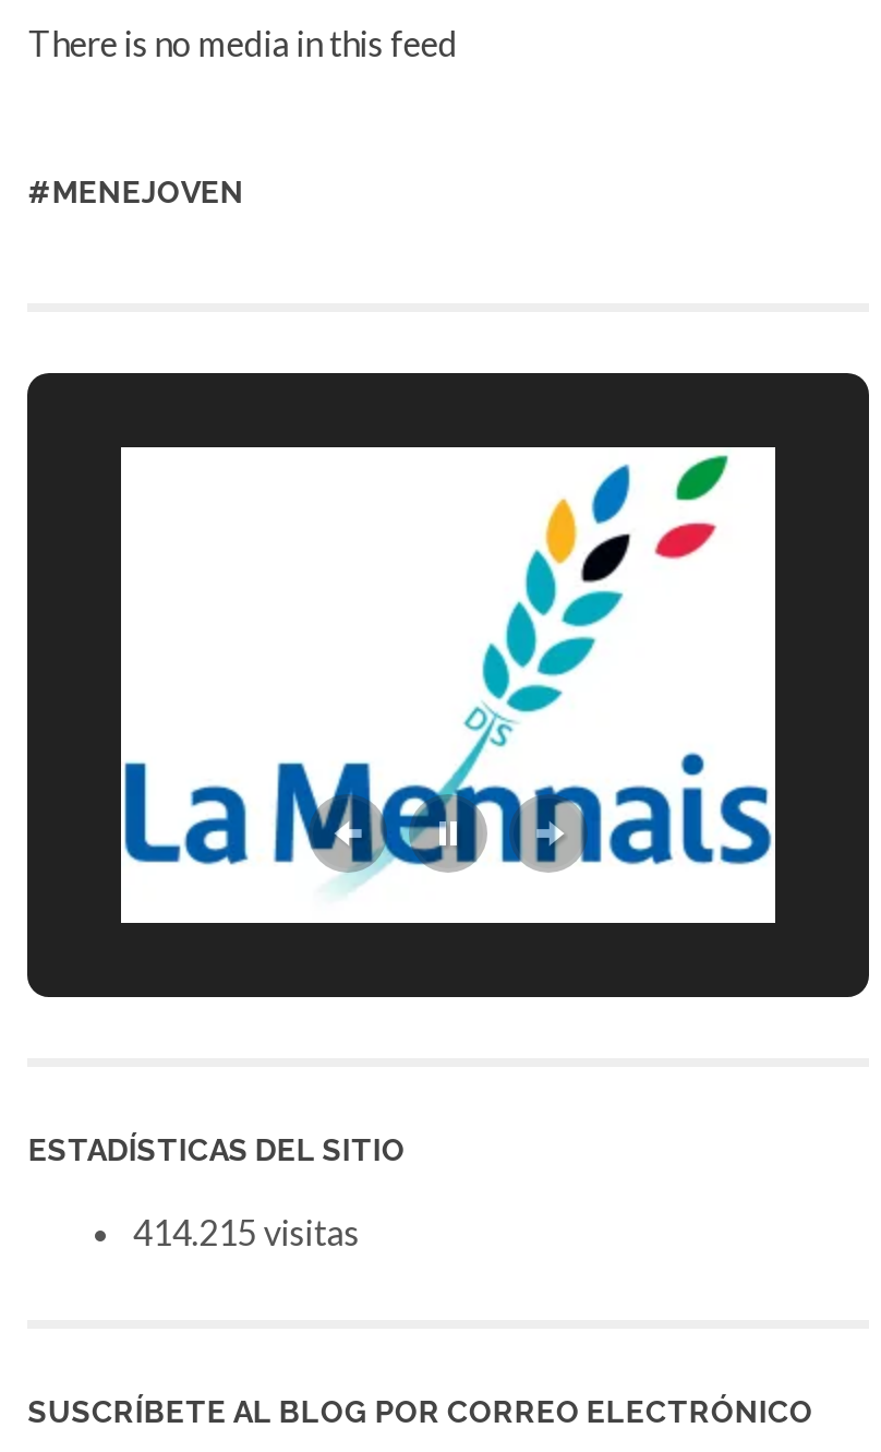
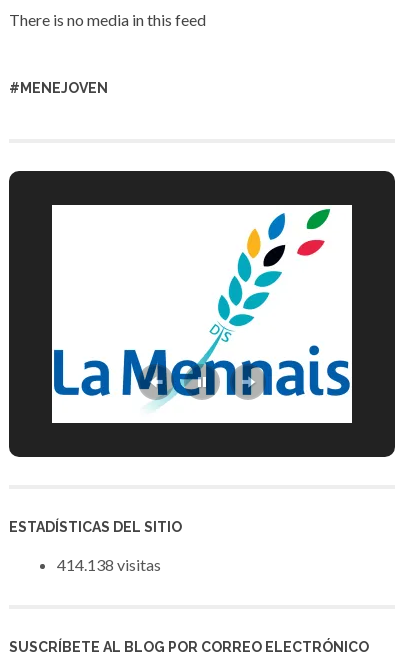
- 414.215 visitas
+ 414.138 visitas
